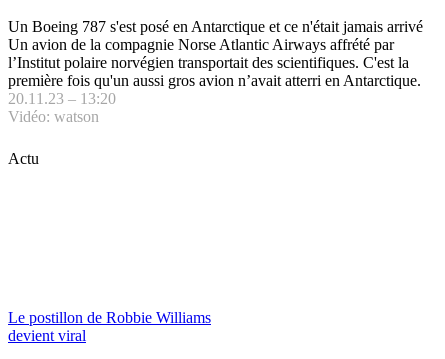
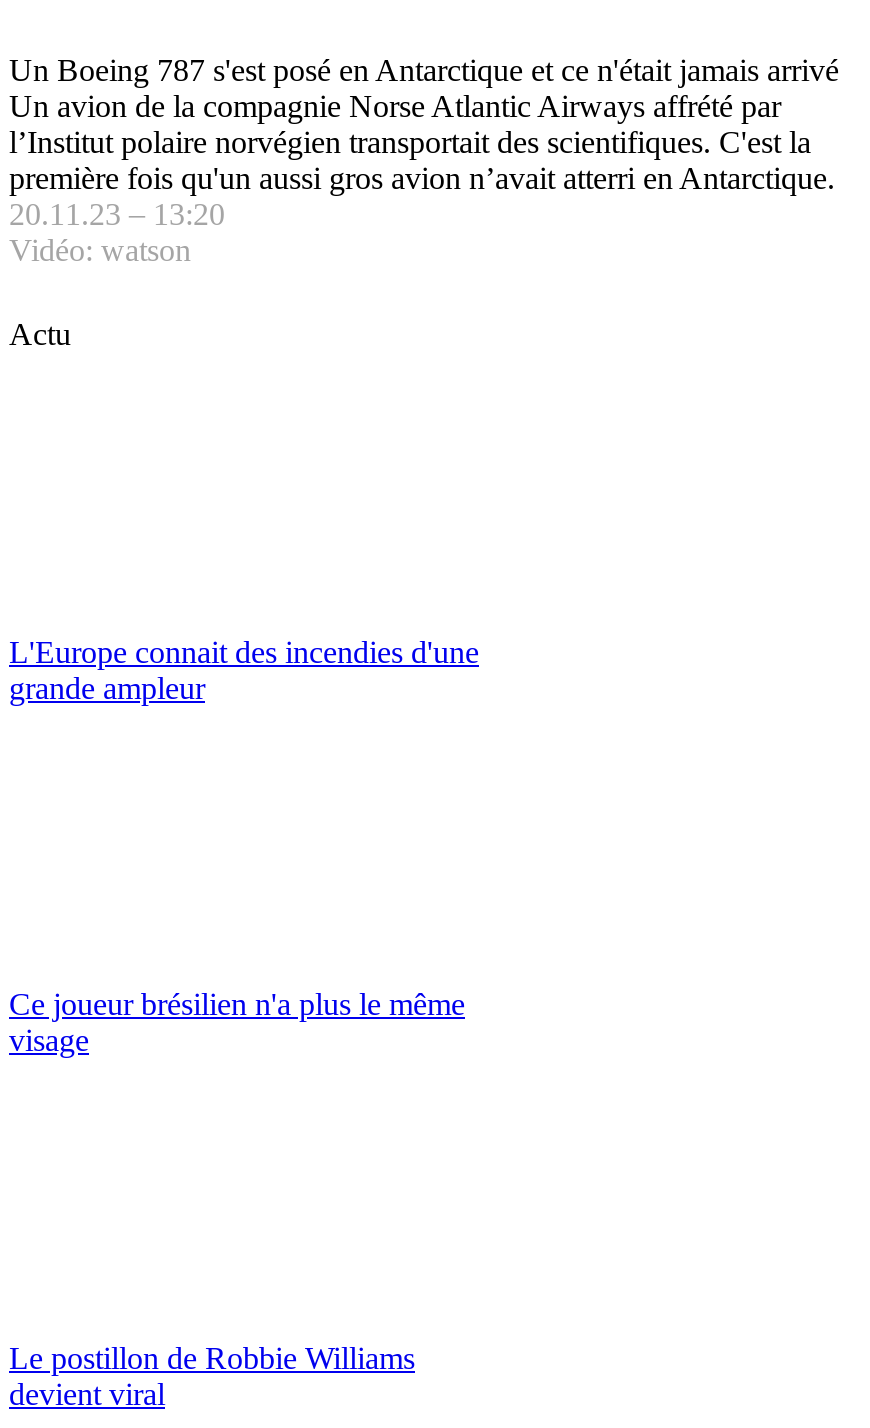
+ L'Europe connait des incendies d'une
+ grande ampleur

+ Ce joueur brésilien n'a plus le même
+ visage
